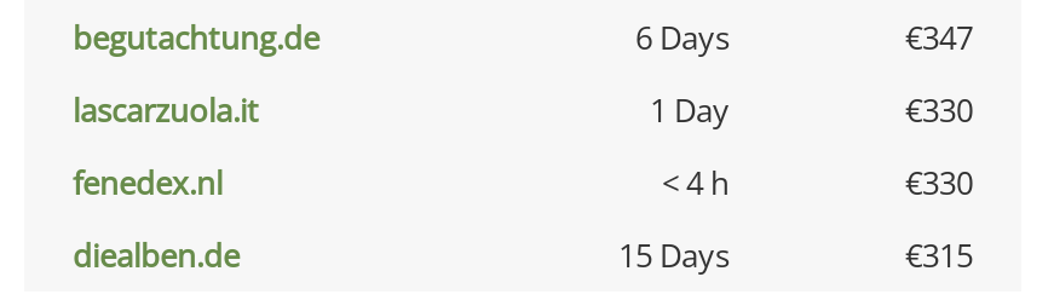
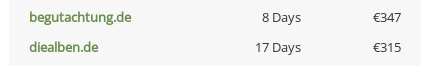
- 6 Days
+ 8 Days

- lascarzuola.it
- 1 Day
- €330
- fenedex.nl
- < 4 h
- €330

- 15 Days
+ 17 Days
